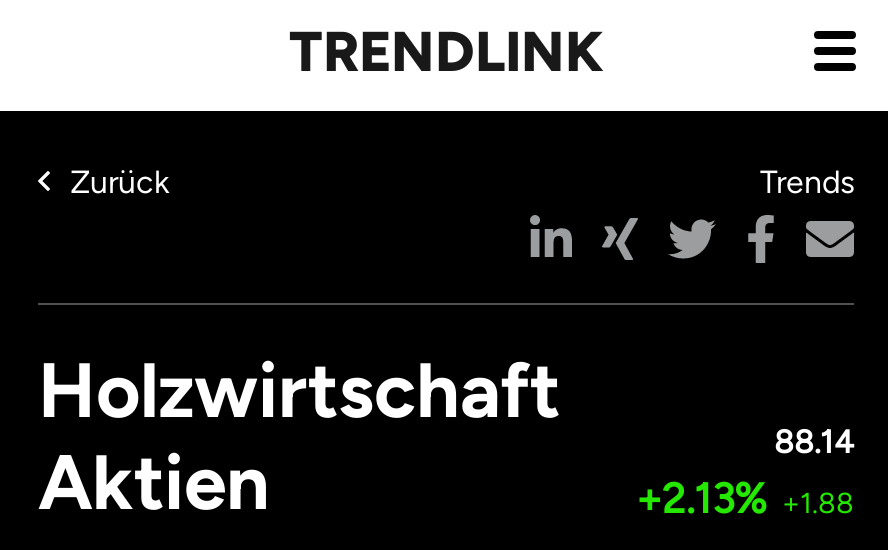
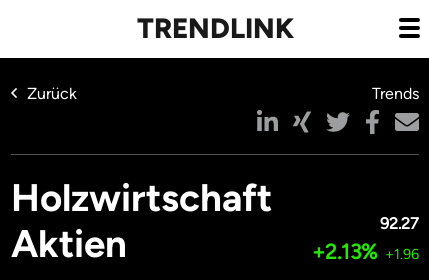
- 88.14
+ 92.27

- +2.13% +1.88
+ +2.13% +1.96
